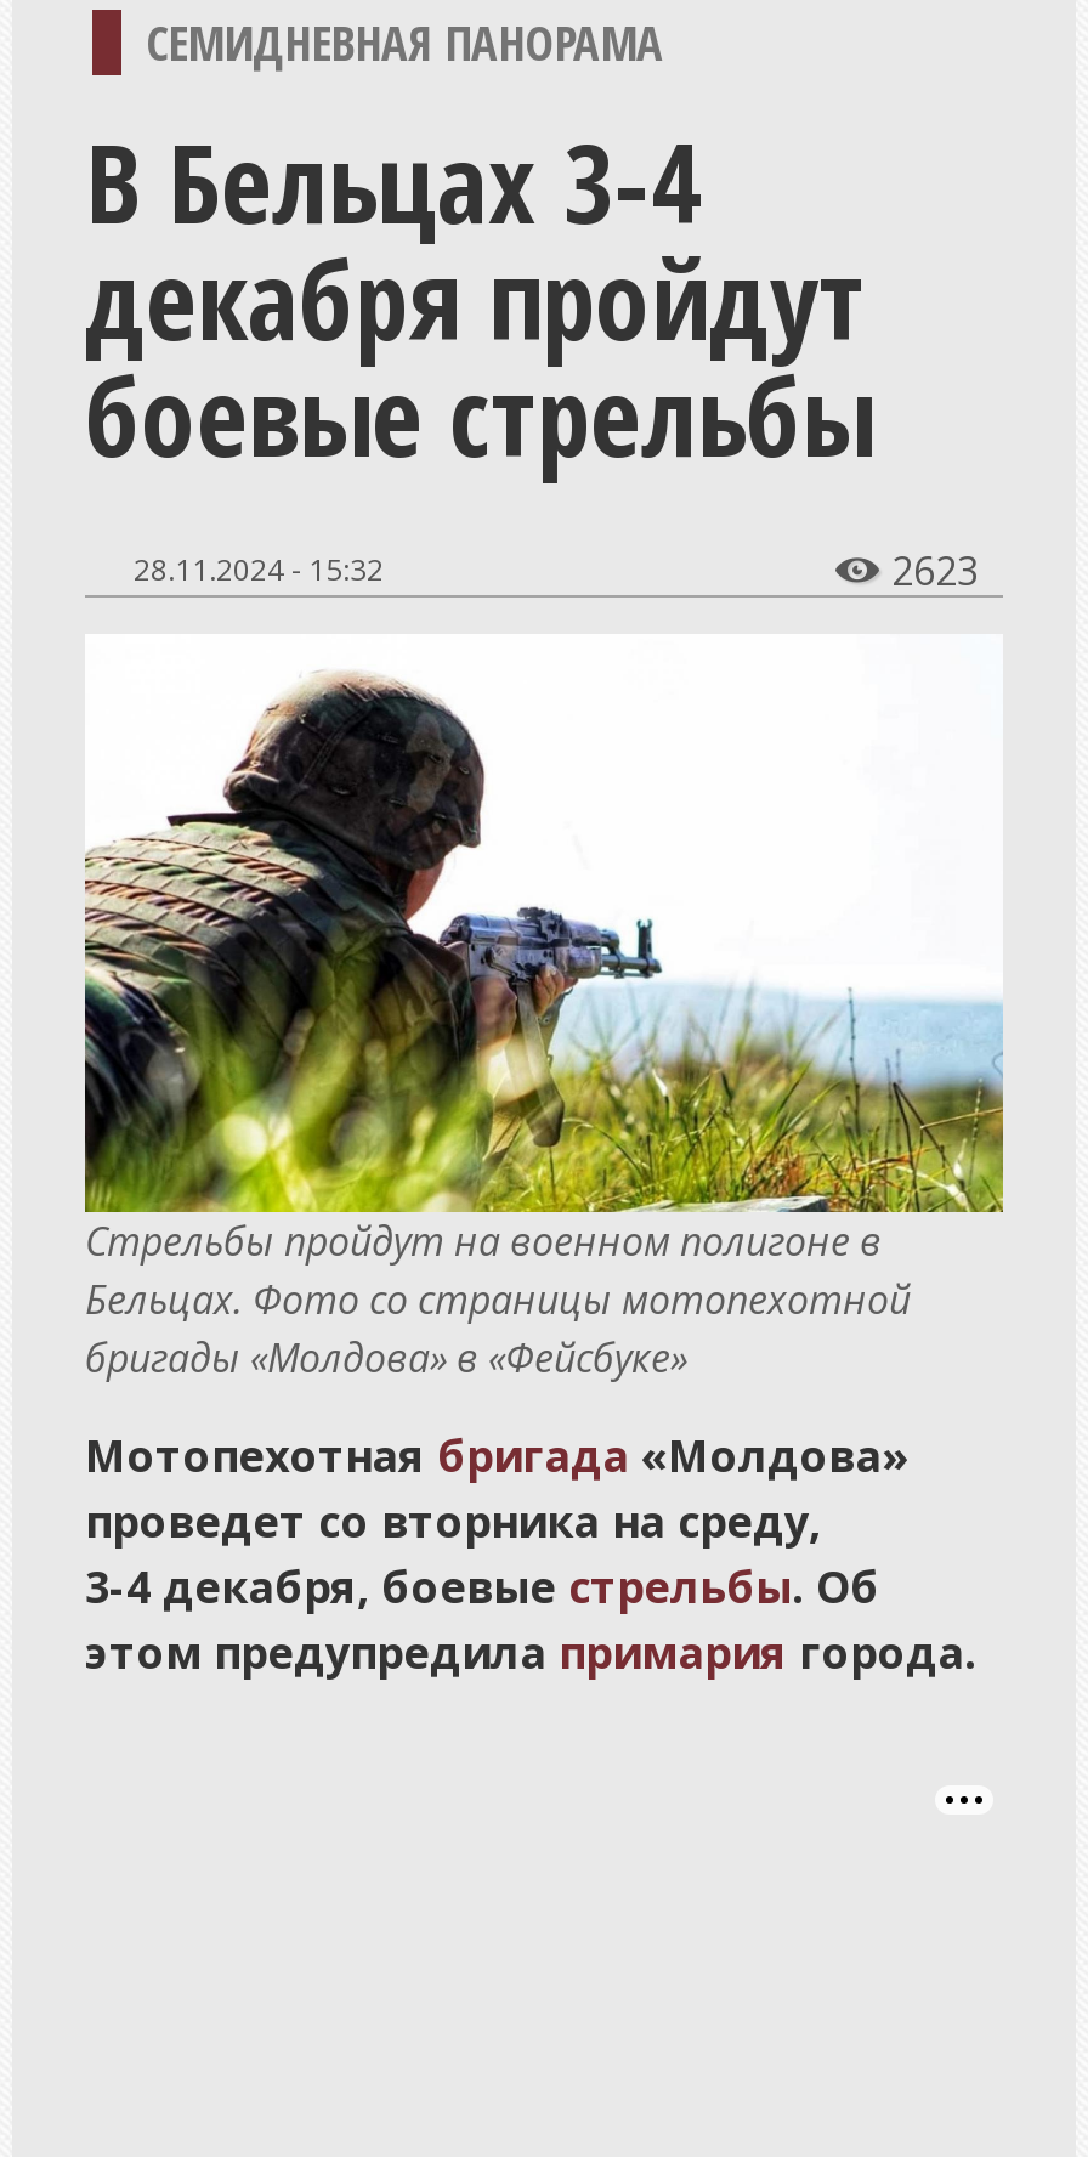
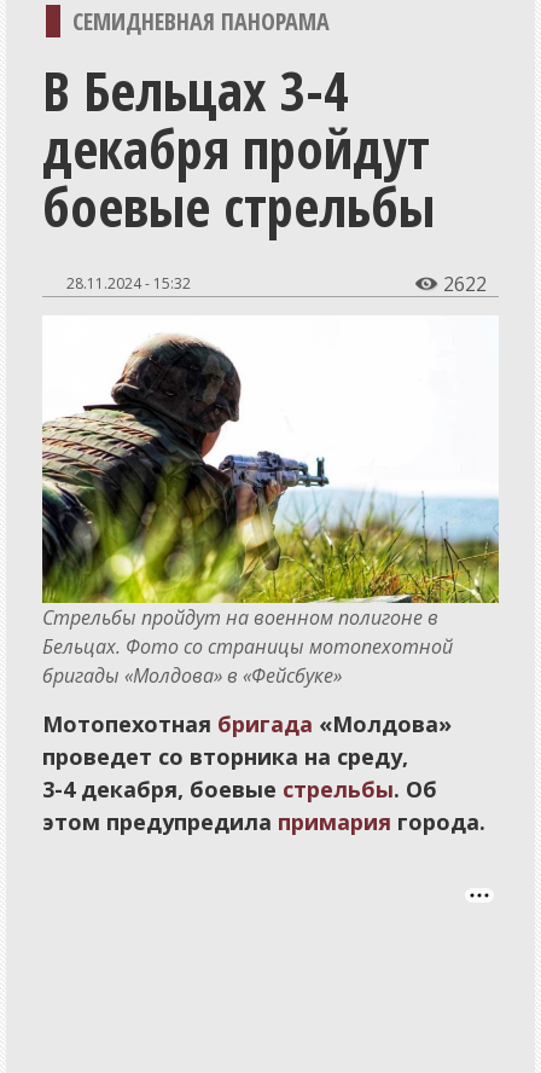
- 2623
+ 2622
